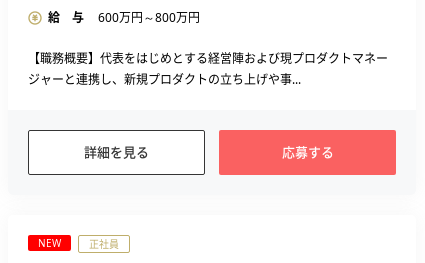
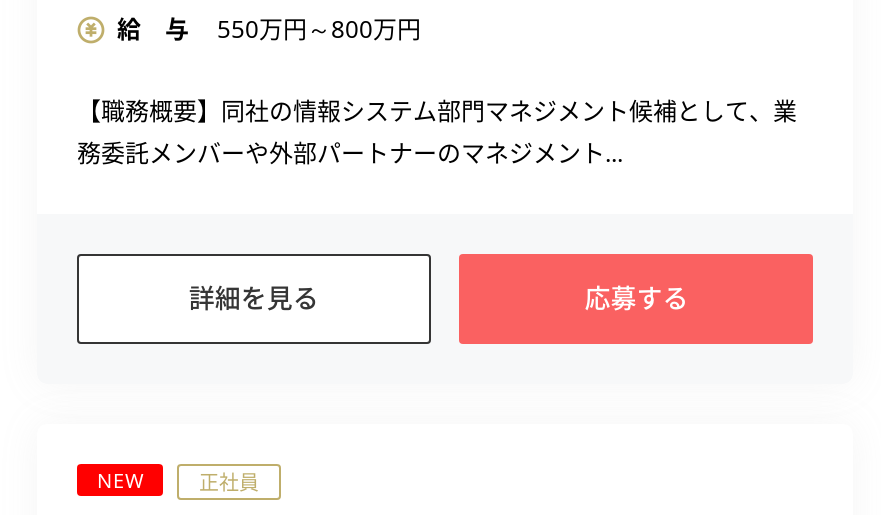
- 給 与 600万円～800万円
+ 給 与 550万円～800万円

- 【職務概要】代表をはじめとする経営陣および現プロダクトマネー
+ 【職務概要】同社の情報システム部門マネジメント候補として、業

- ジャーと連携し、新規プロダクトの立ち上げや事...
+ 務委託メンバーや外部パートナーのマネジメント...
